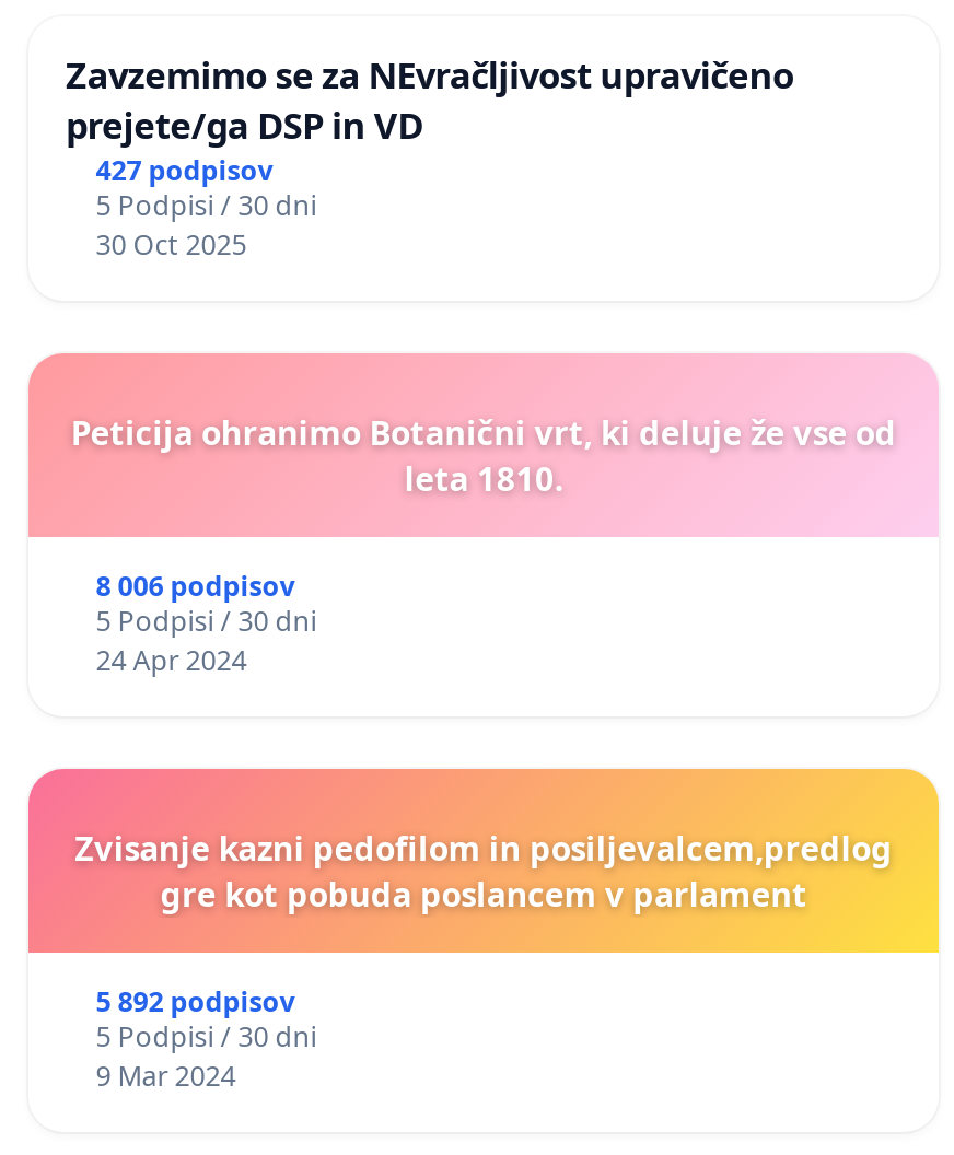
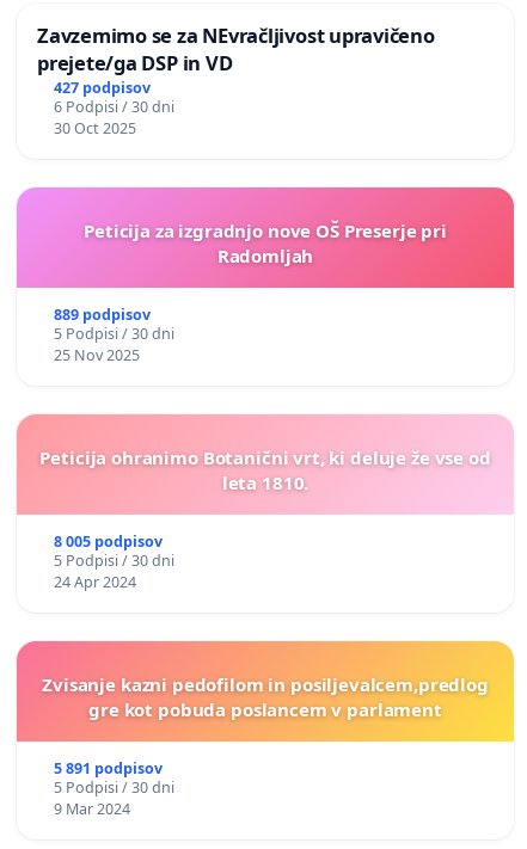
- 5 Podpisi / 30 dni
+ 6 Podpisi / 30 dni

+ [image]
+ Peticija za izgradnjo nove OŠ Preserje pri
+ Radomljah
+ 889 podpisov
+ 5 Podpisi / 30 dni
+ 25 Nov 2025

- 8 006 podpisov
+ 8 005 podpisov

- 5 892 podpisov
+ 5 891 podpisov
